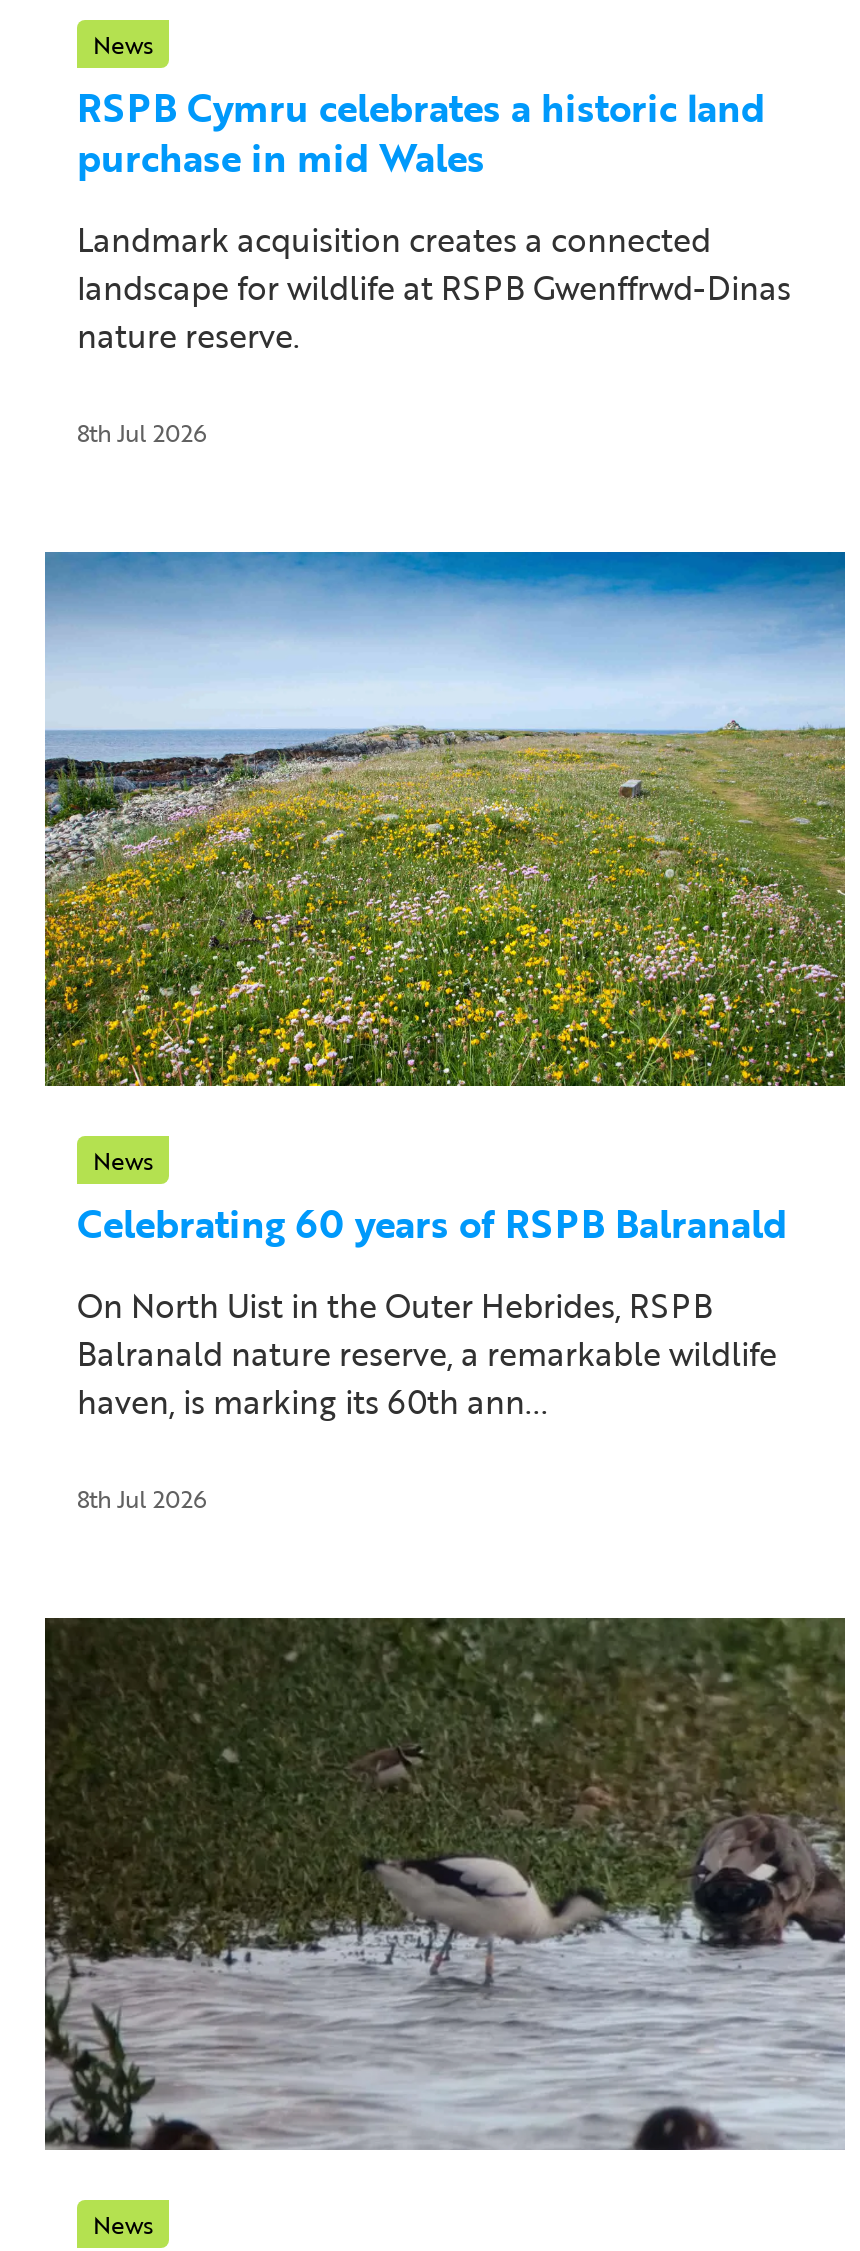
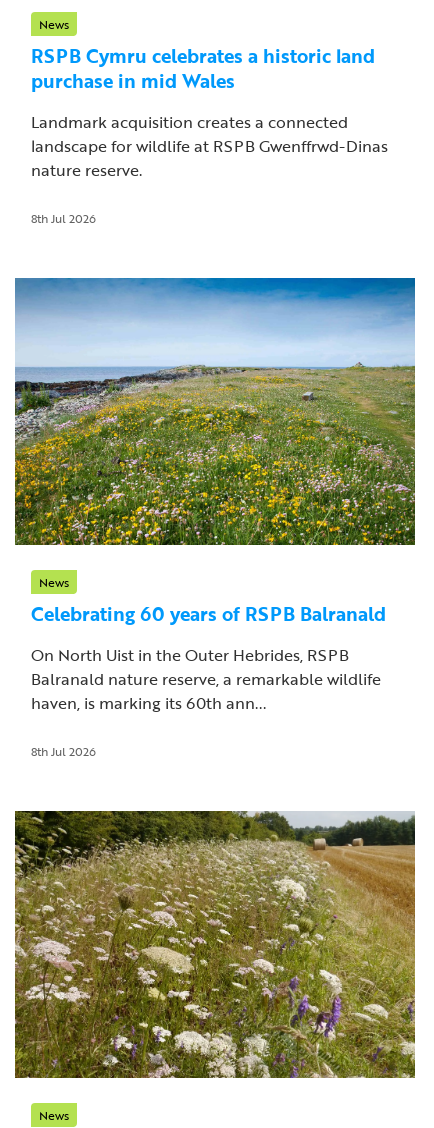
- [image]
+ [image]
